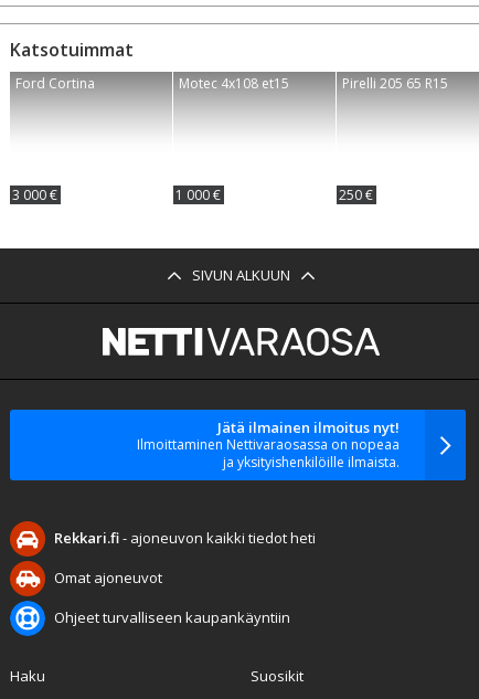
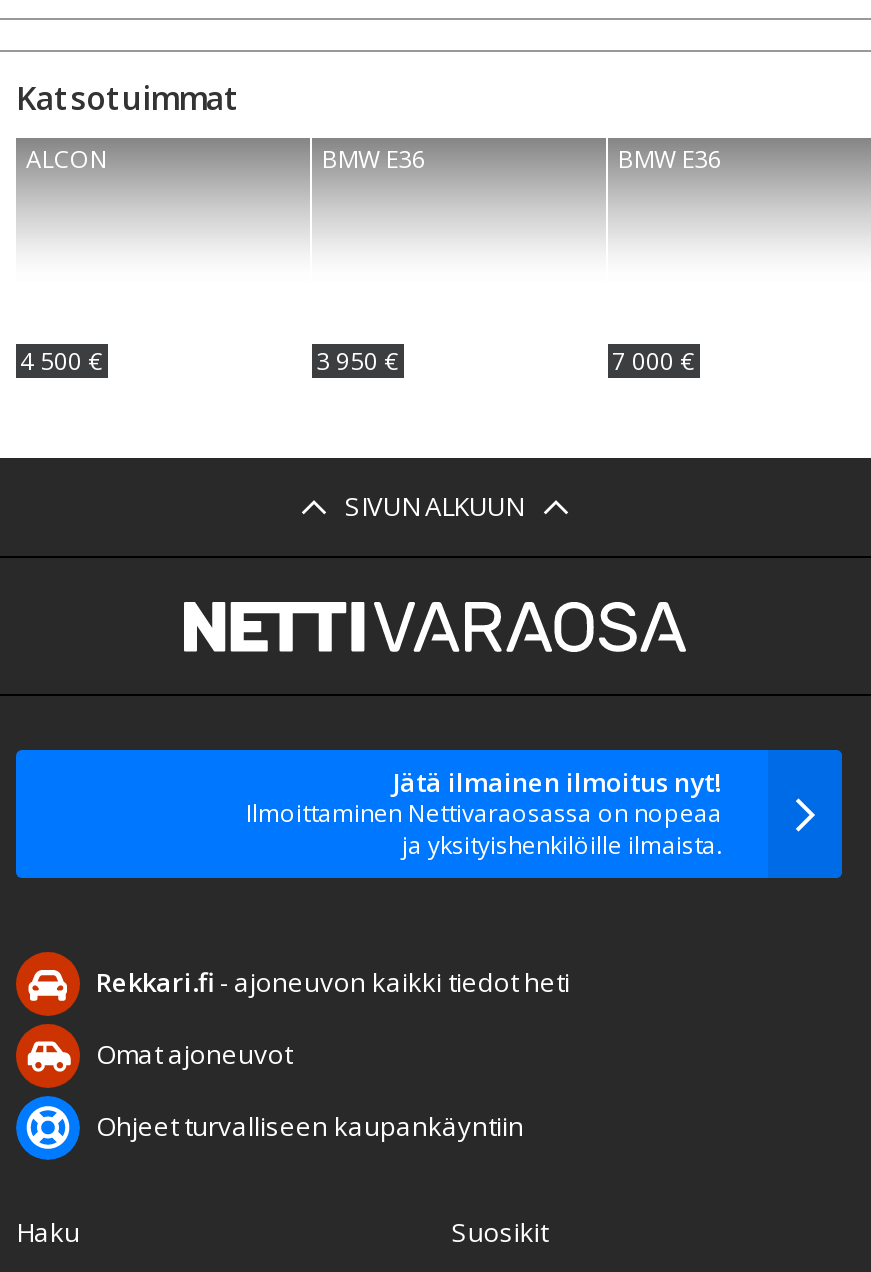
- Ford Cortina
+ ALCON

- Motec 4x108 et15
+ BMW E36

- Pirelli 205 65 R15
+ BMW E36

- 3 000 €
+ 4 500 €

- 1 000 €
+ 3 950 €

- 250 €
+ 7 000 €
